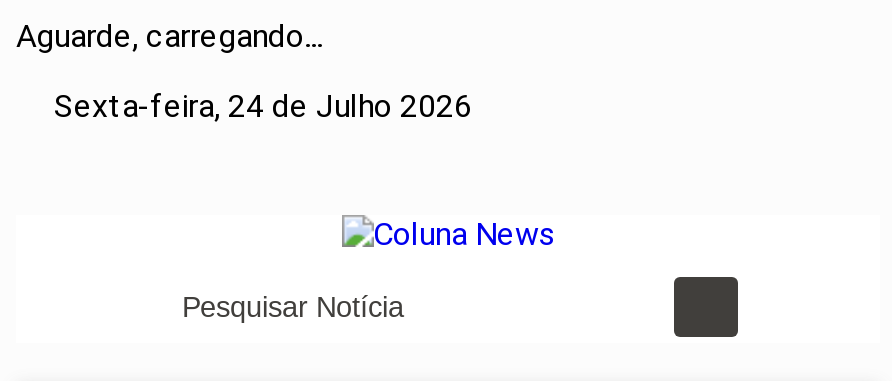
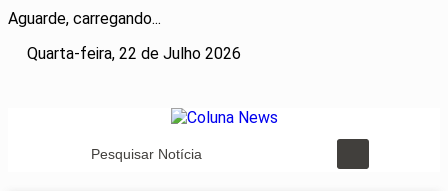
- Sexta-feira, 24 de Julho 2026
+ Quarta-feira, 22 de Julho 2026
